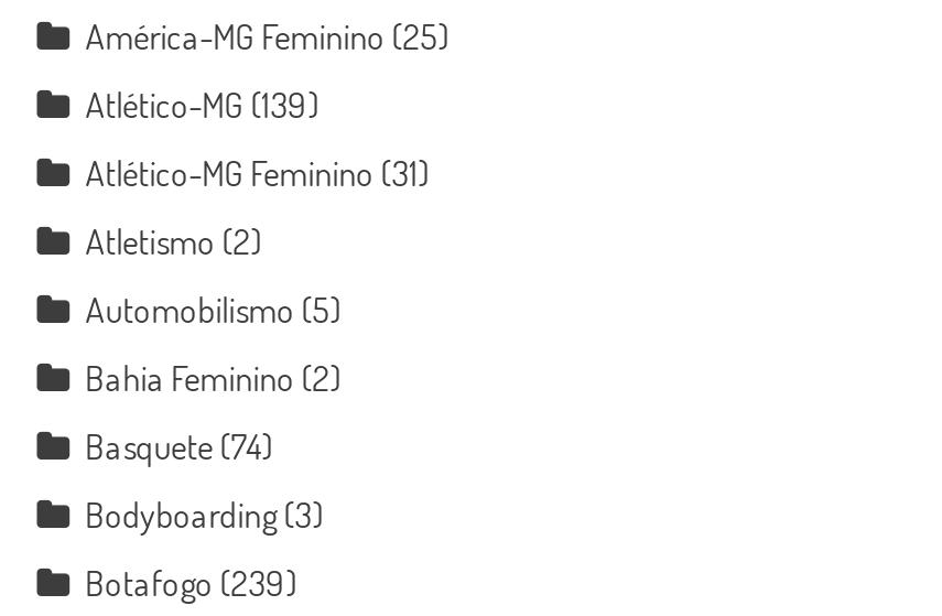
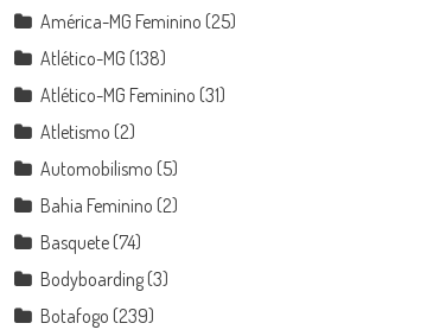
- Atlético-MG (139)
+ Atlético-MG (138)
